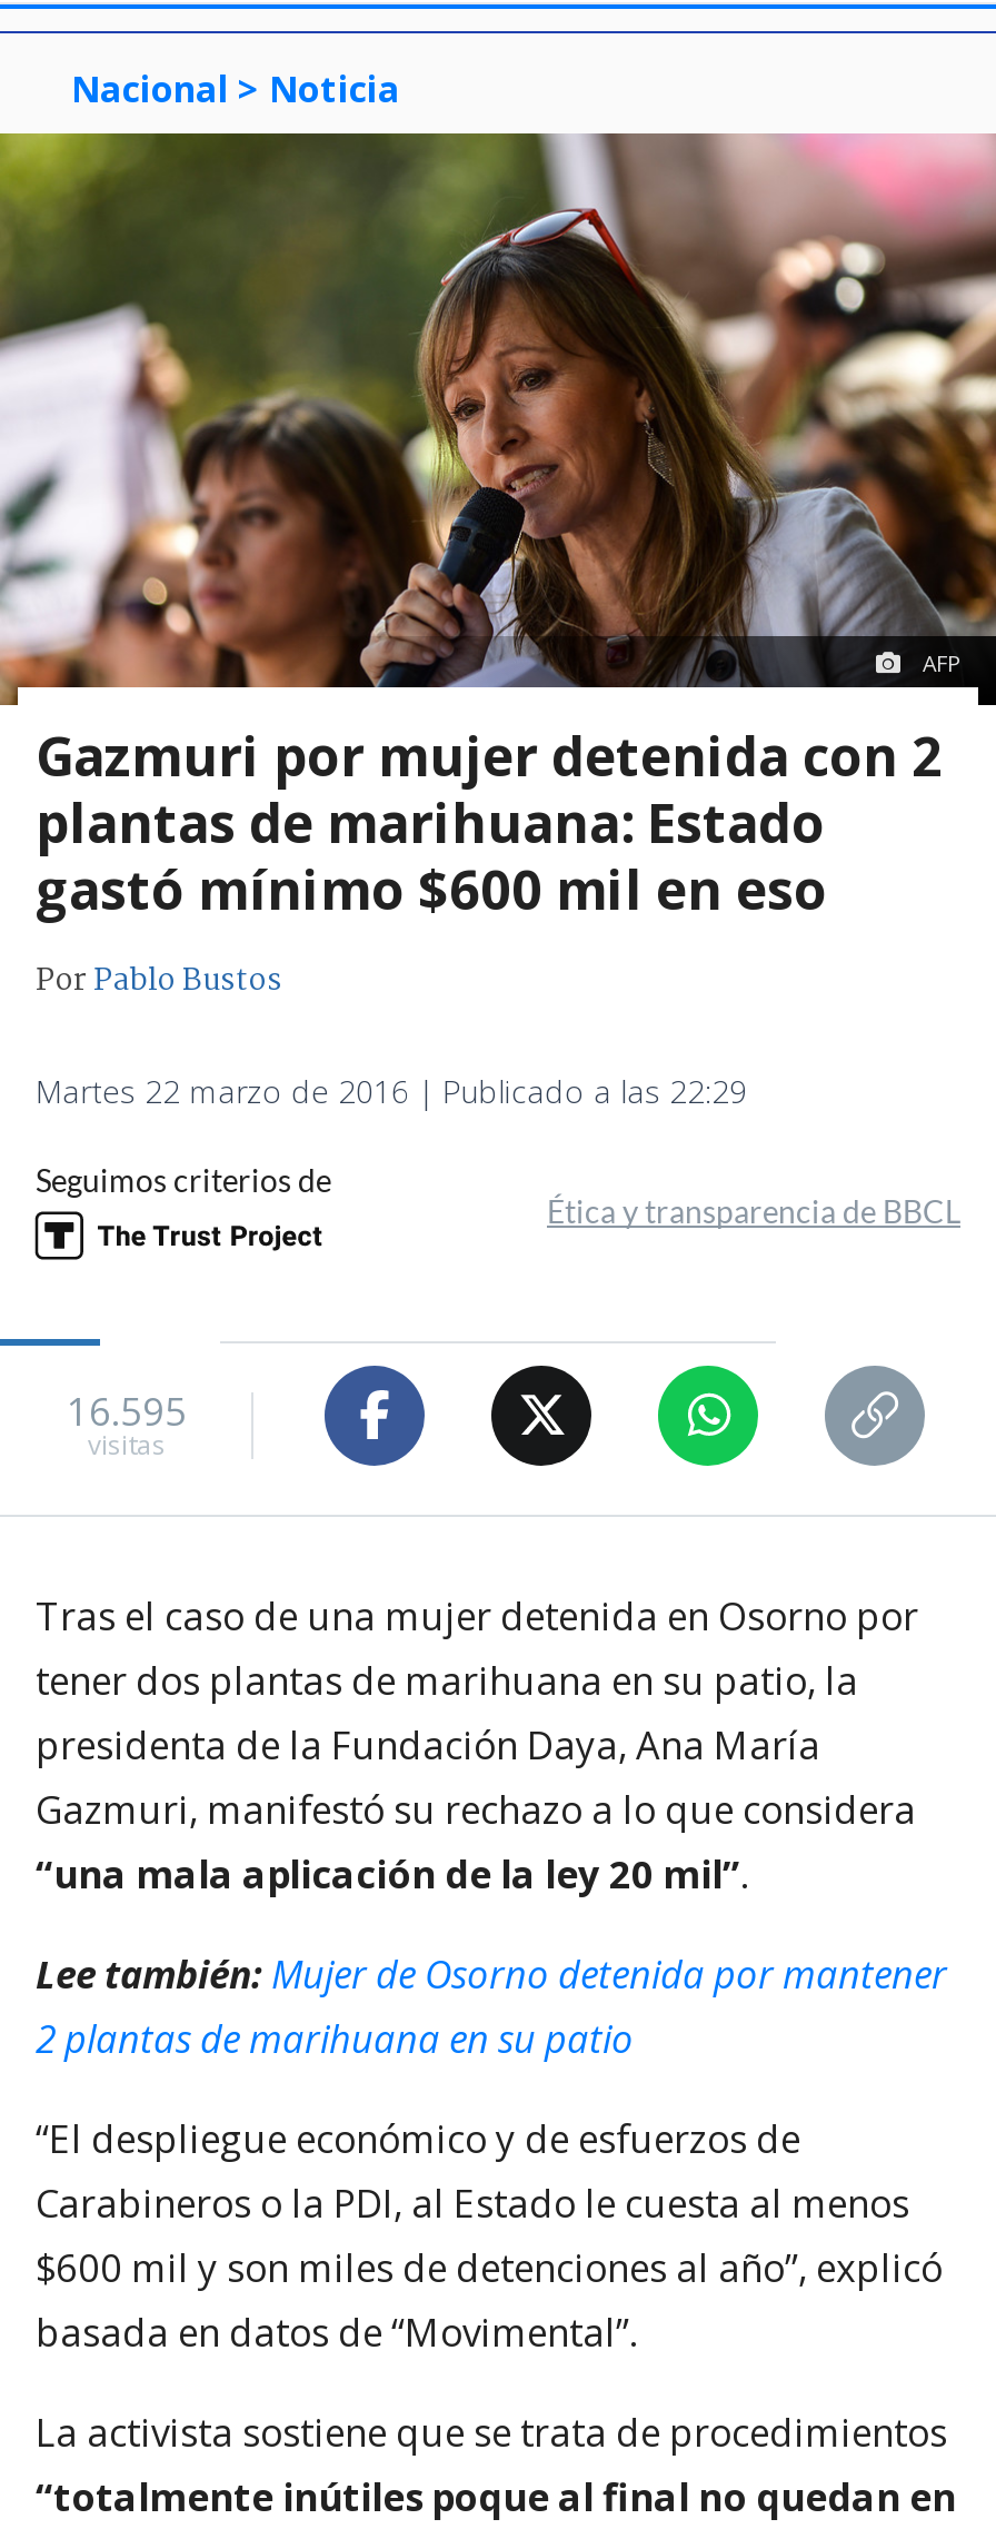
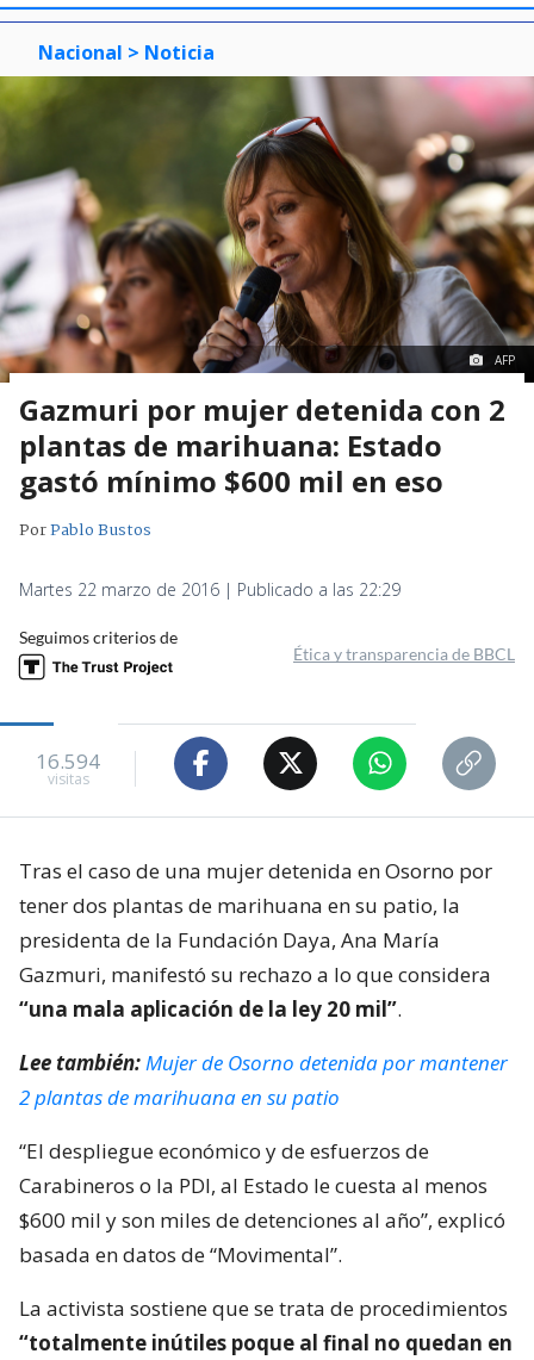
- 16.595
+ 16.594
